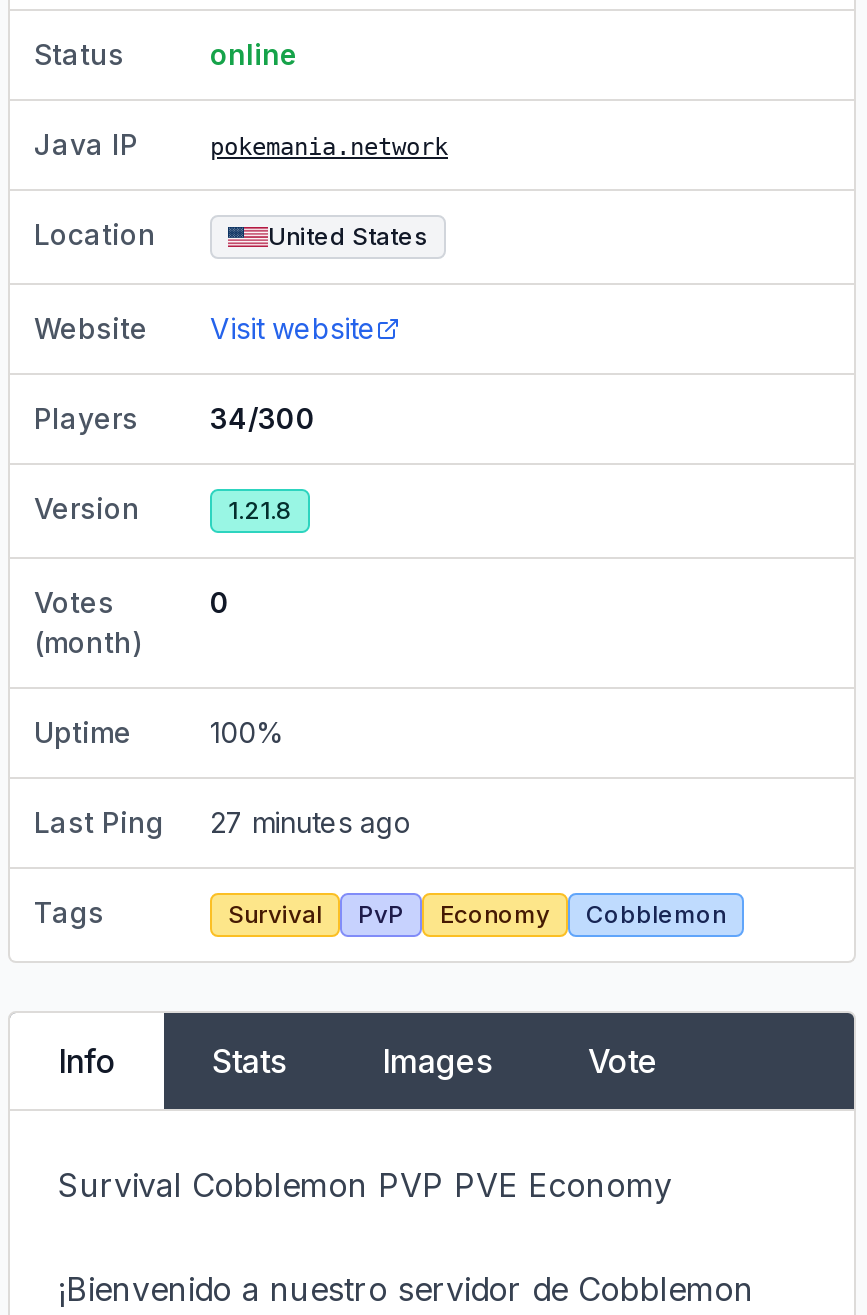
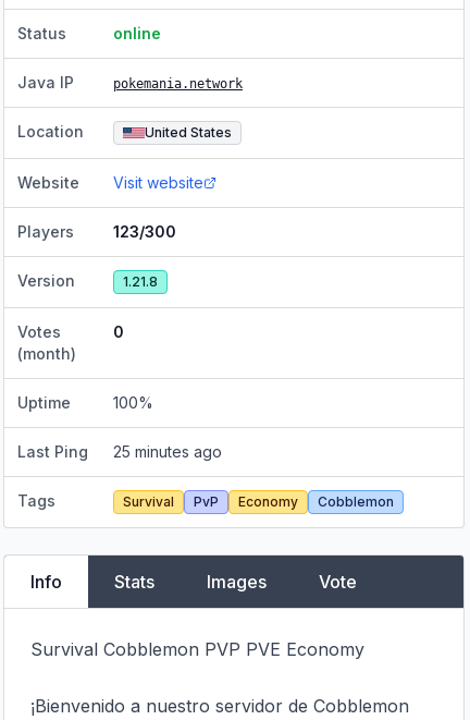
- 34/300
+ 123/300

- Last Ping 27 minutes ago
+ Last Ping 25 minutes ago
